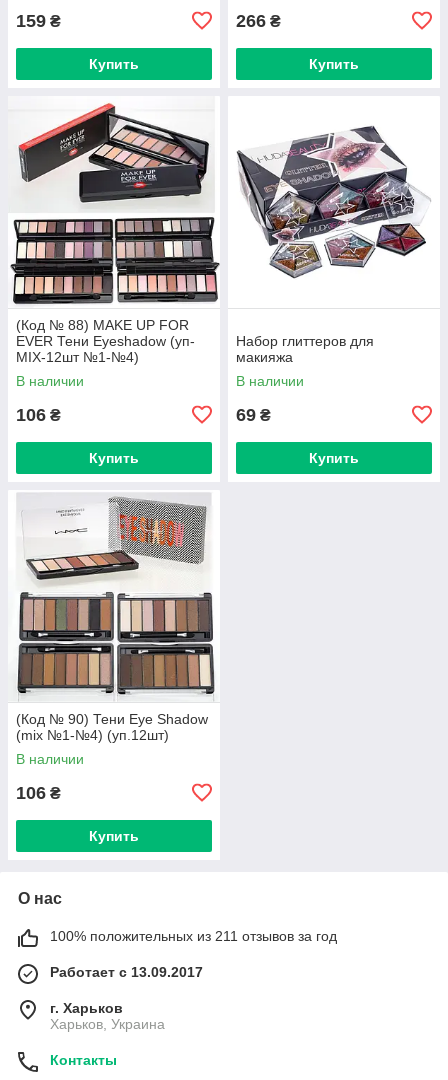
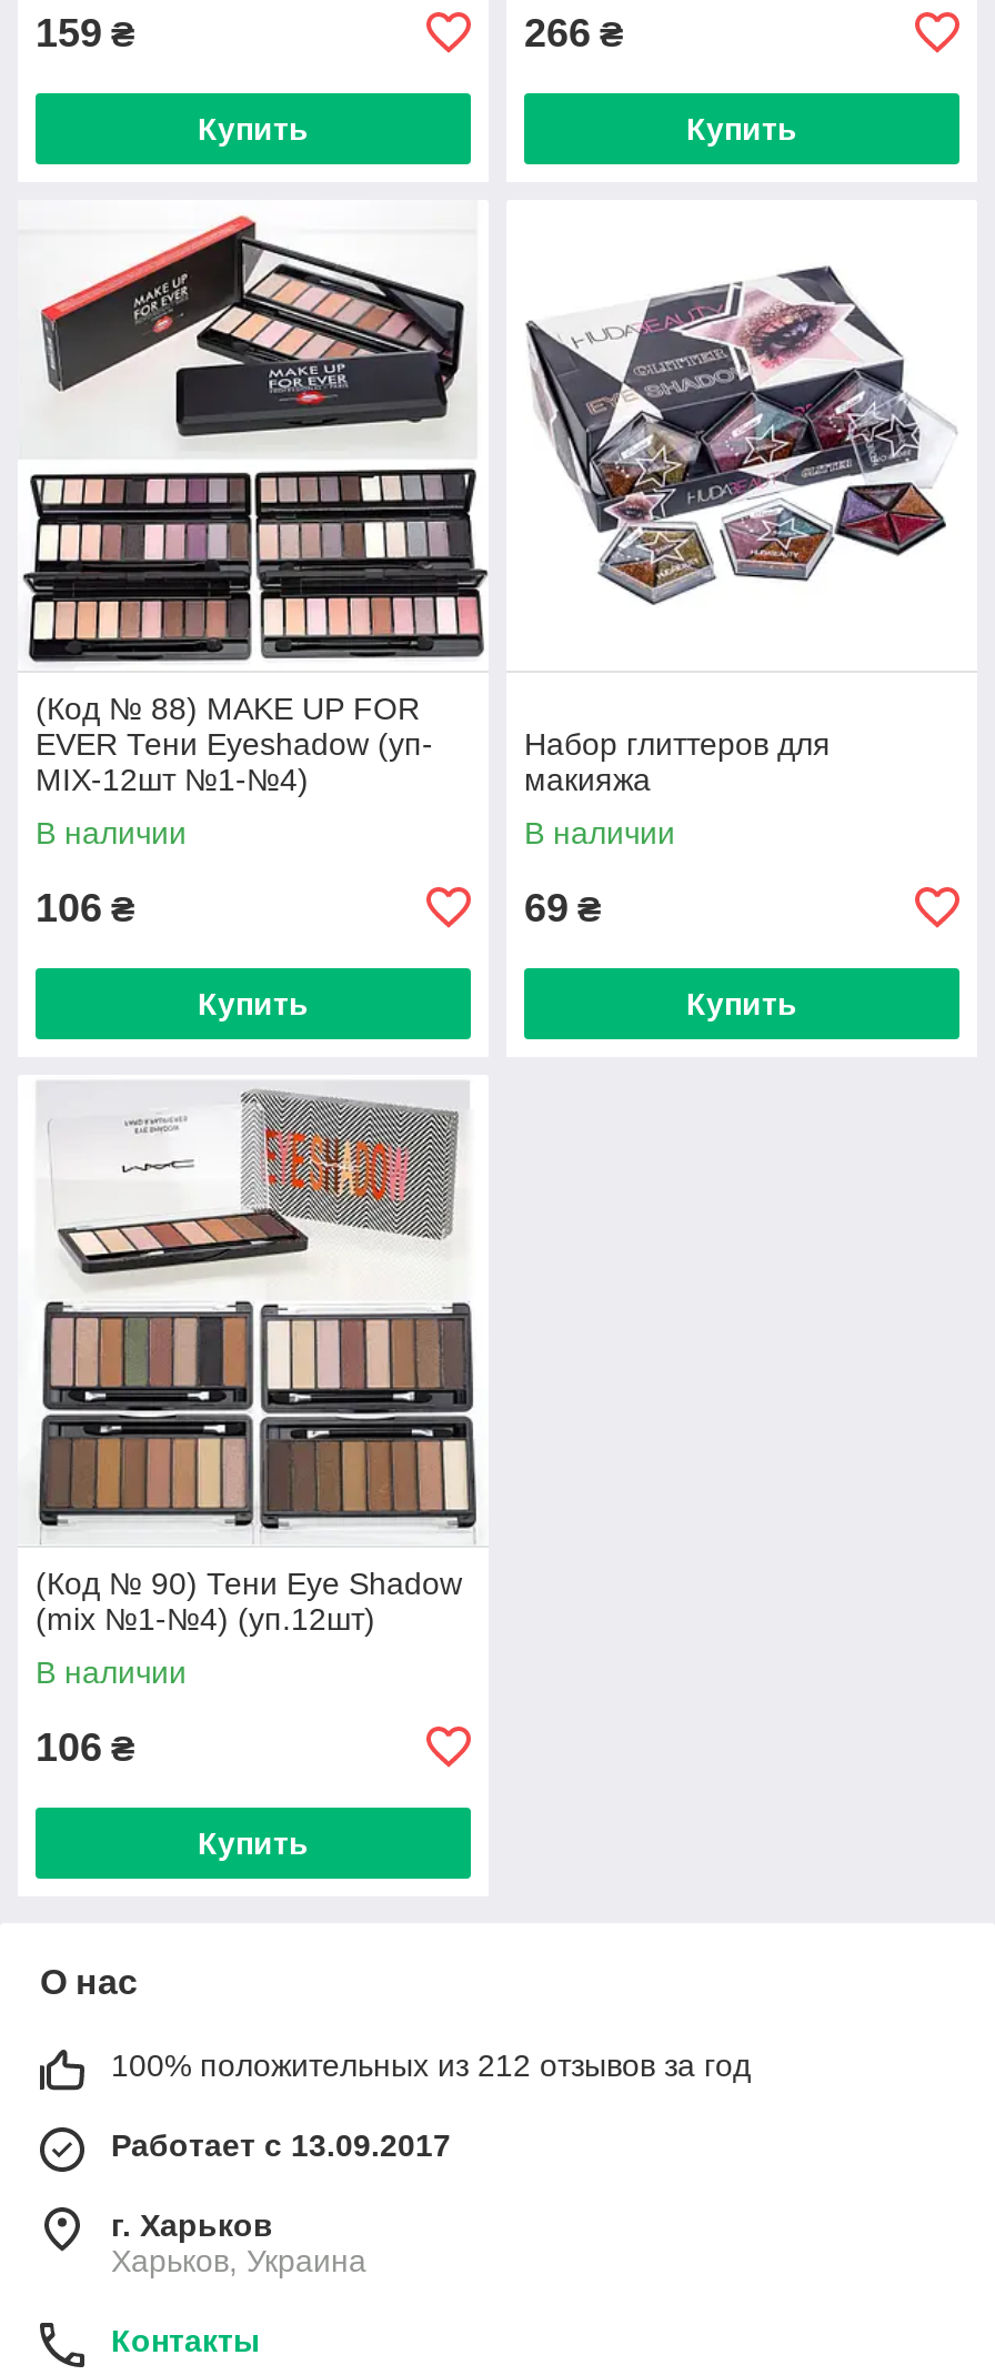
- 100% положительных из 211 отзывов за год
+ 100% положительных из 212 отзывов за год
